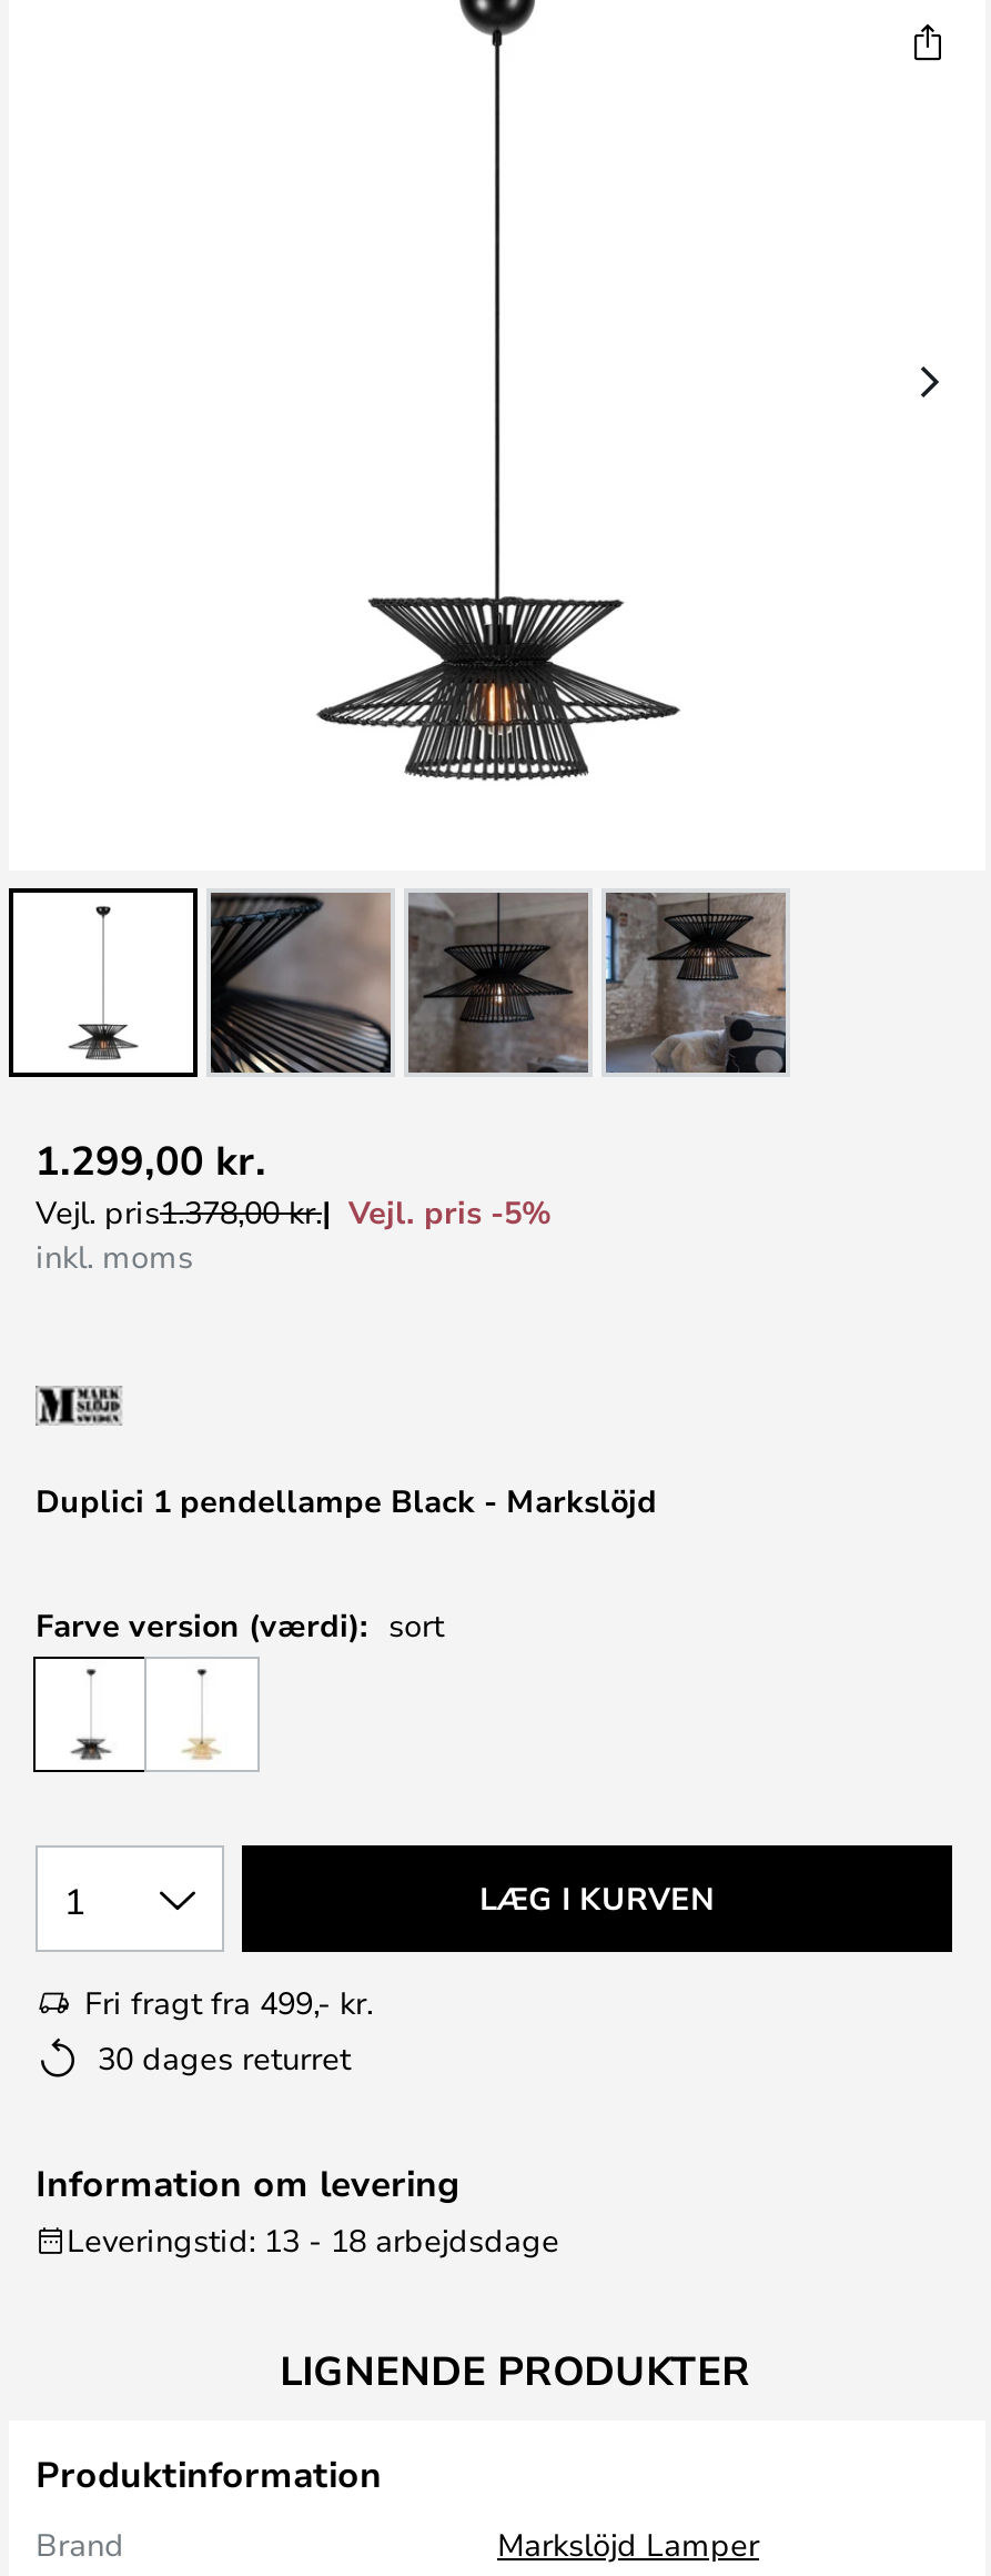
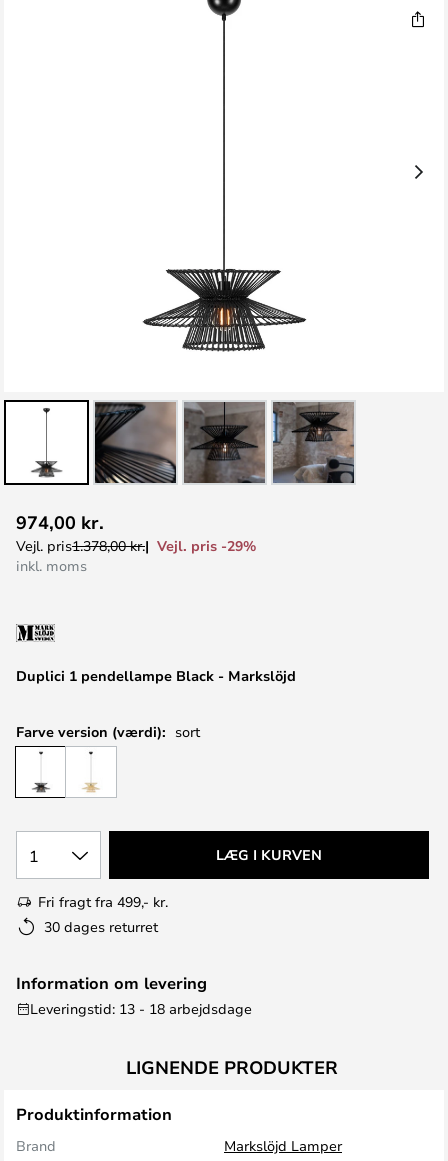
- 1.299,00 kr.
+ 974,00 kr.

- Vejl. pris -5%
+ Vejl. pris -29%
